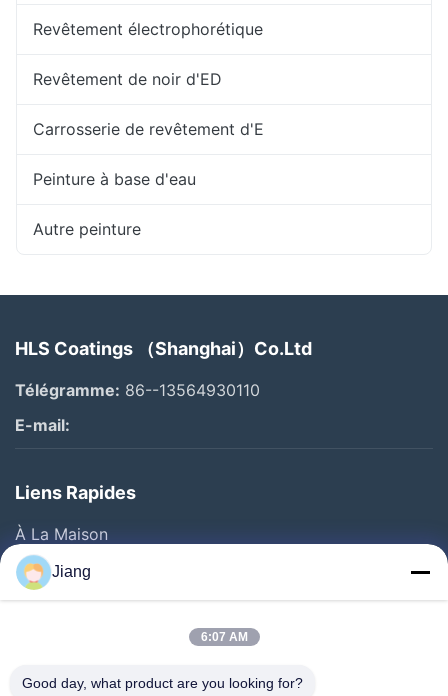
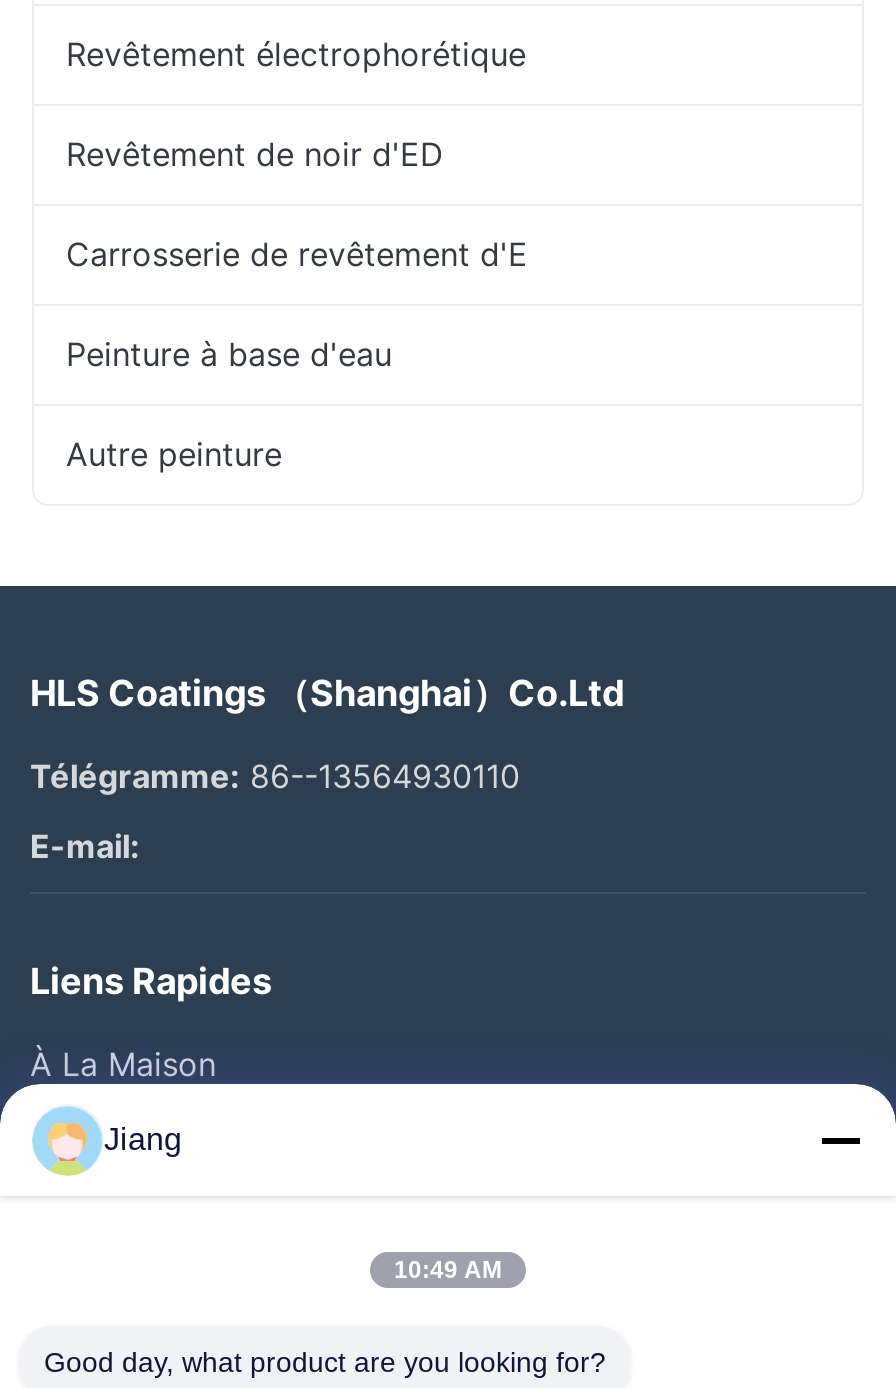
- 6:07 AM
+ 10:49 AM
